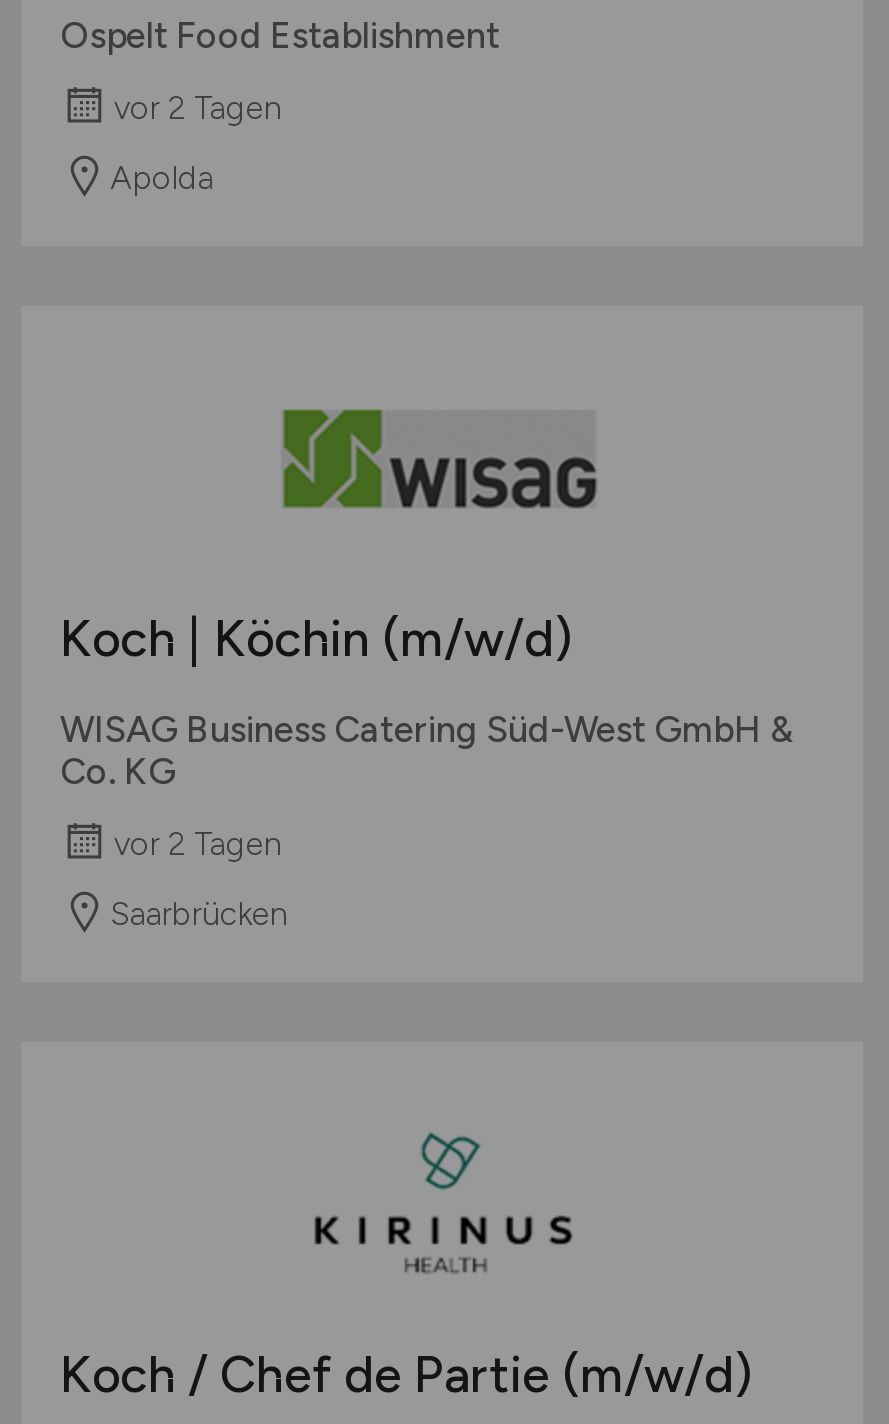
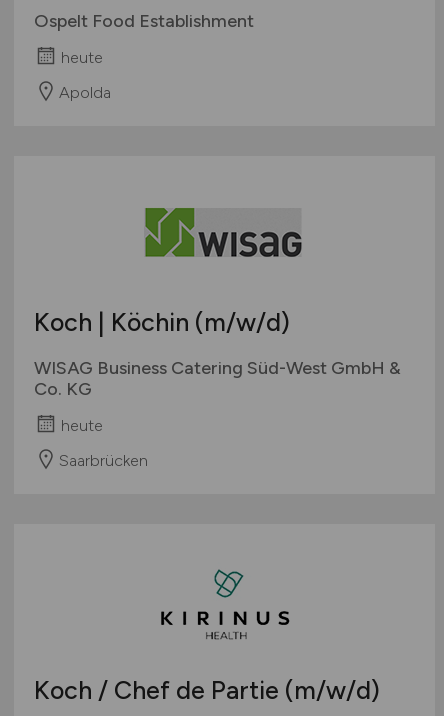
- vor 2 Tagen
+ heute

- vor 2 Tagen
+ heute
